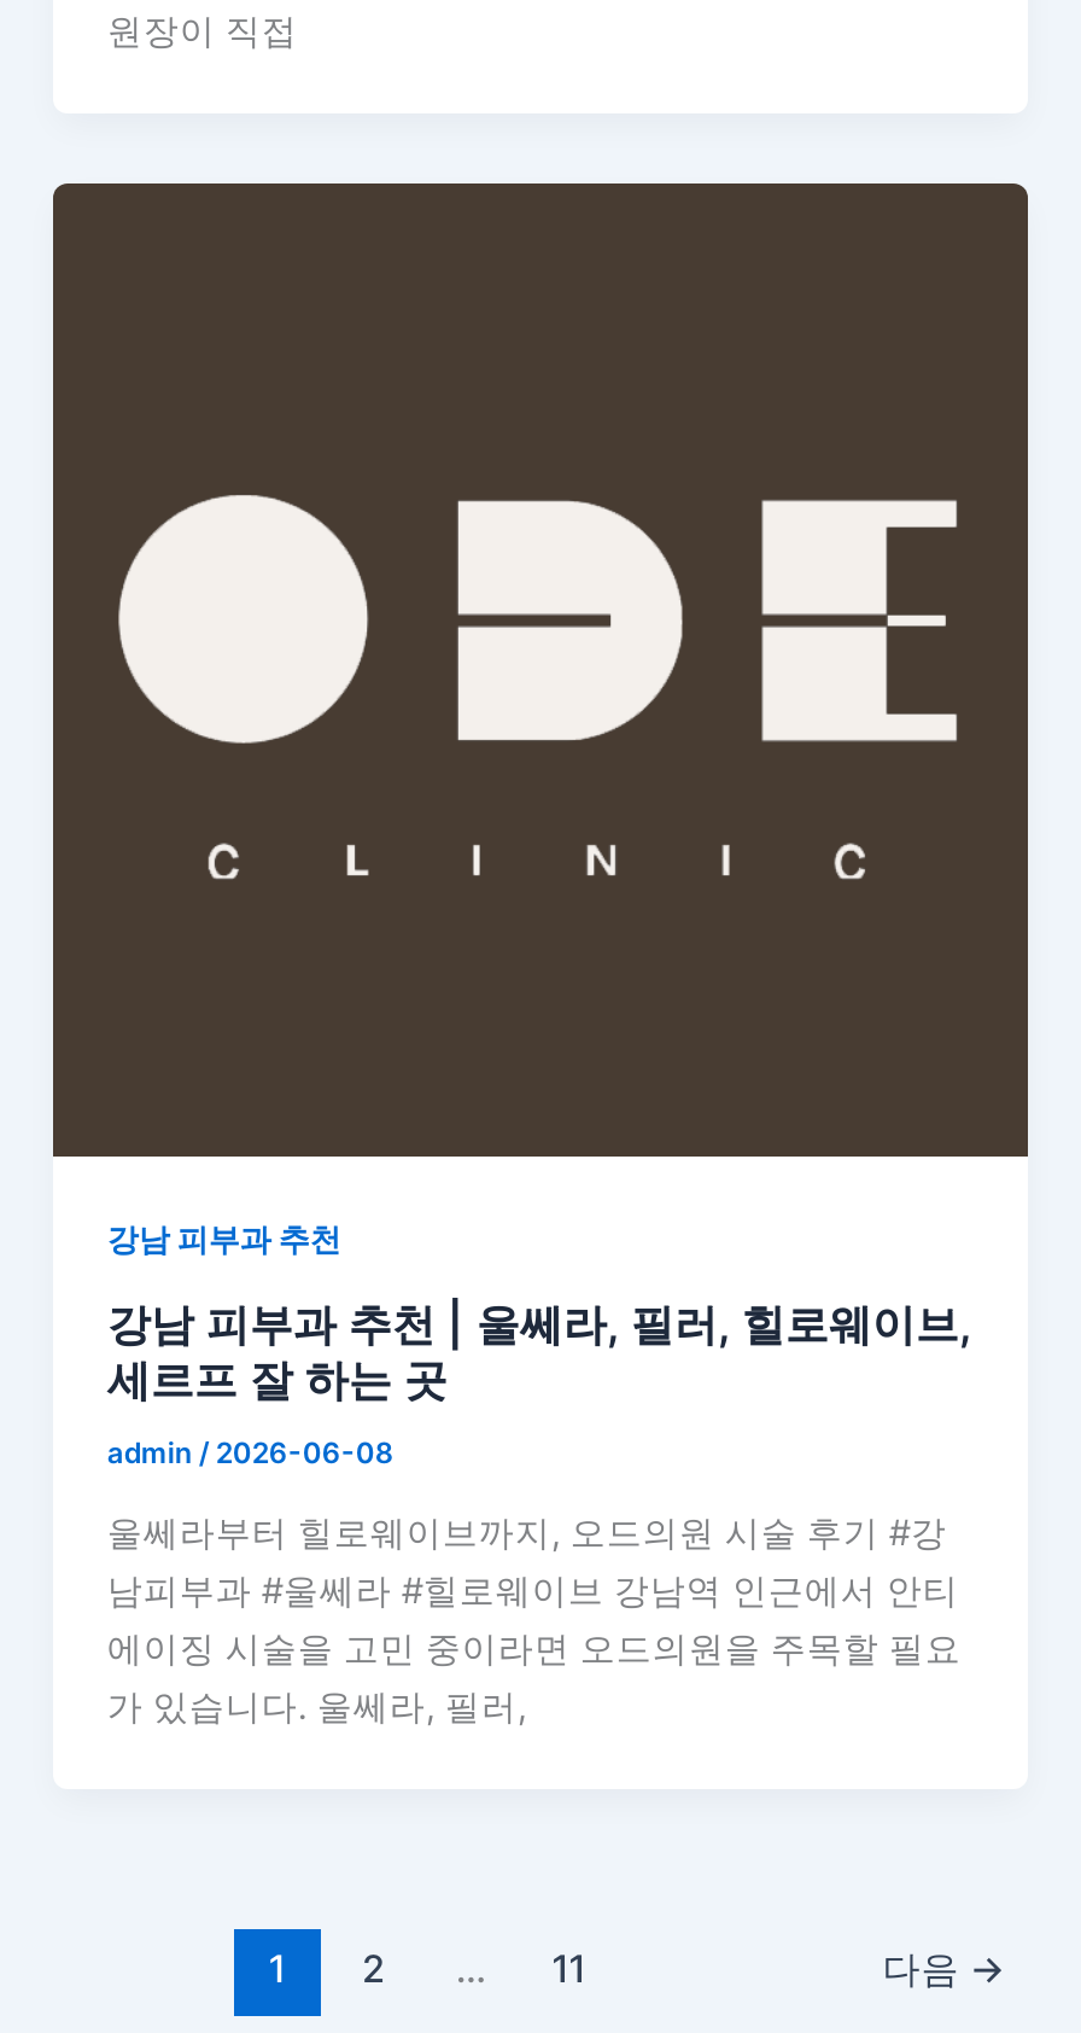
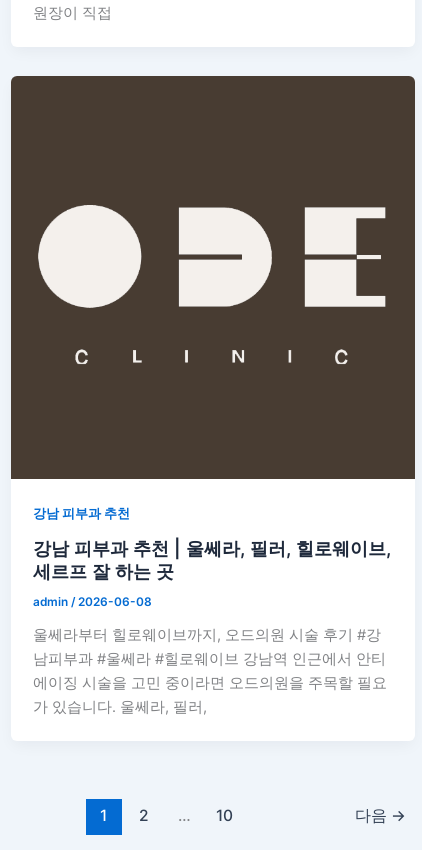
- 11
+ 10
